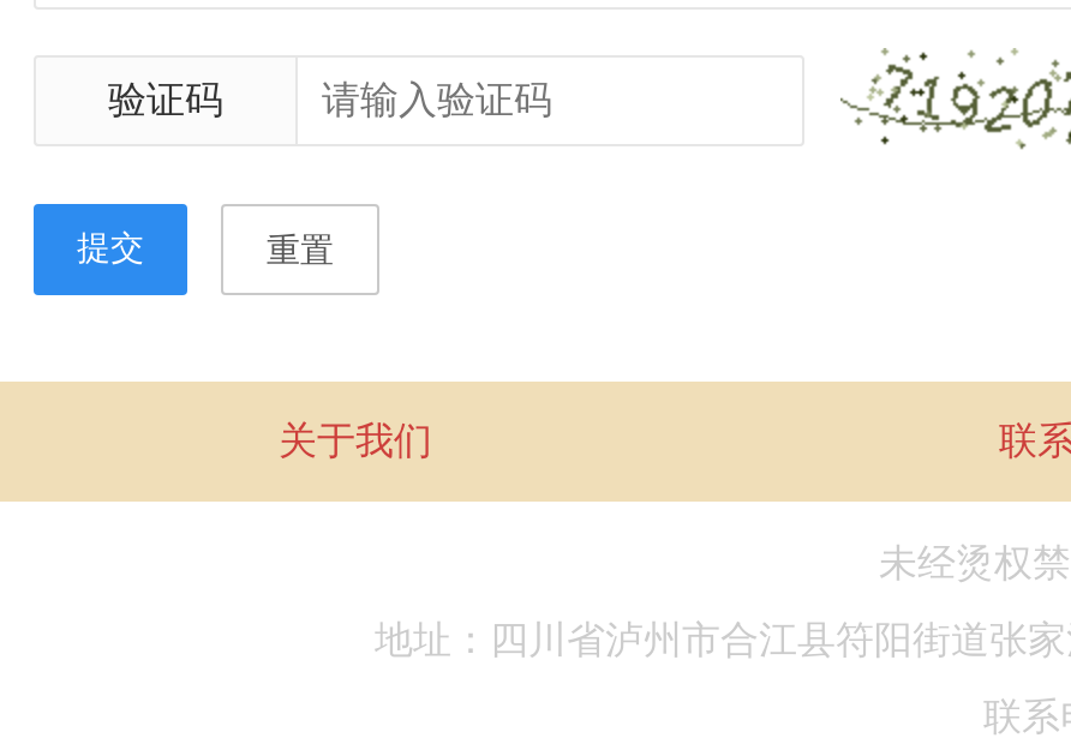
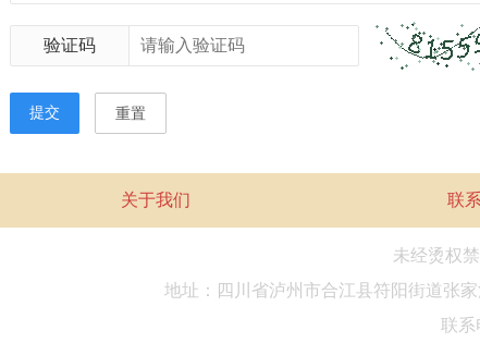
- [image]
+ [image]
